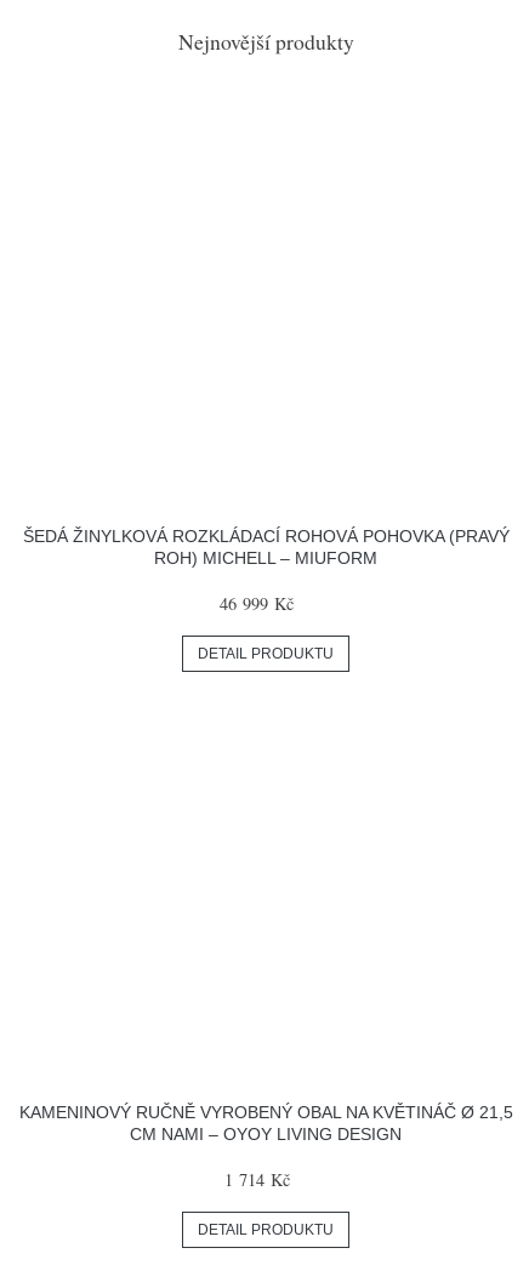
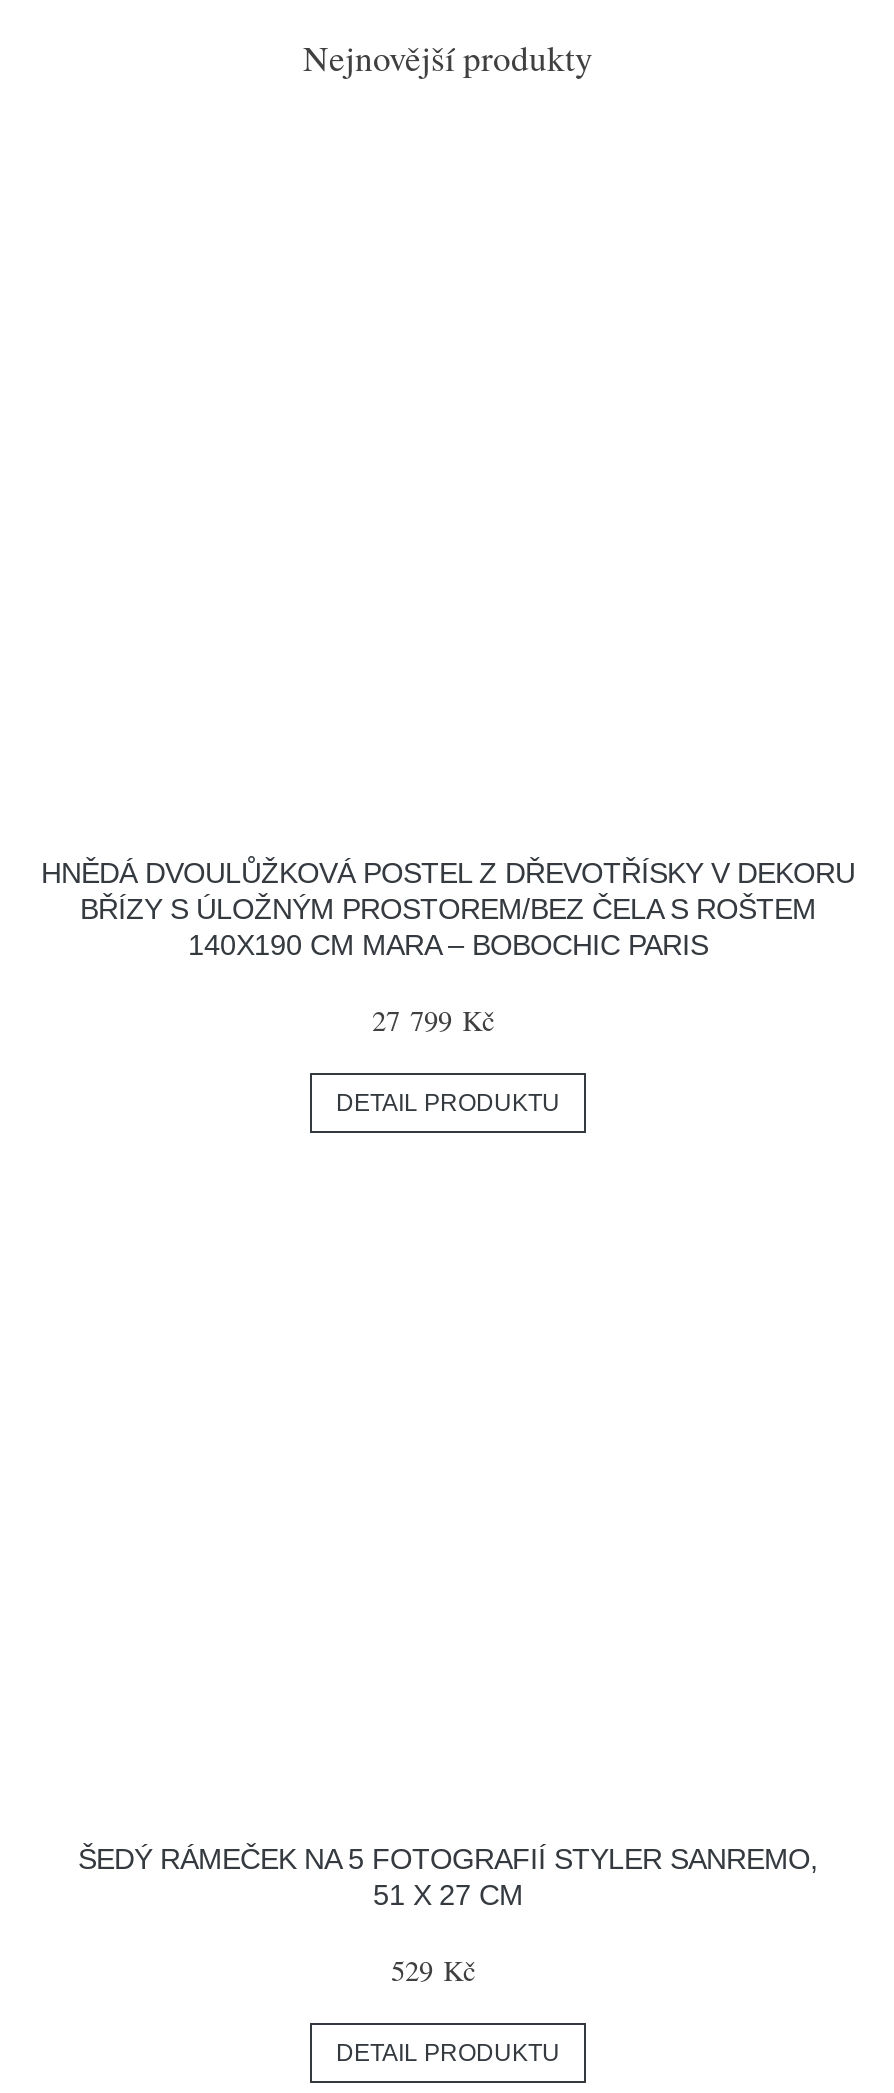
- ŠEDÁ ŽINYLKOVÁ ROZKLÁDACÍ ROHOVÁ POHOVKA (PRAVÝ
- ROH) MICHELL – MIUFORM
+ HNĚDÁ DVOULŮŽKOVÁ POSTEL Z DŘEVOTŘÍSKY V DEKORU
+ BŘÍZY S ÚLOŽNÝM PROSTOREM/BEZ ČELA S ROŠTEM
+ 140X190 CM MARA – BOBOCHIC PARIS

- 46 999 Kč
+ 27 799 Kč

- KAMENINOVÝ RUČNĚ VYROBENÝ OBAL NA KVĚTINÁČ Ø 21,5
- CM NAMI – OYOY LIVING DESIGN
+ ŠEDÝ RÁMEČEK NA 5 FOTOGRAFIÍ STYLER SANREMO,
+ 51 X 27 CM

- 1 714 Kč
+ 529 Kč
